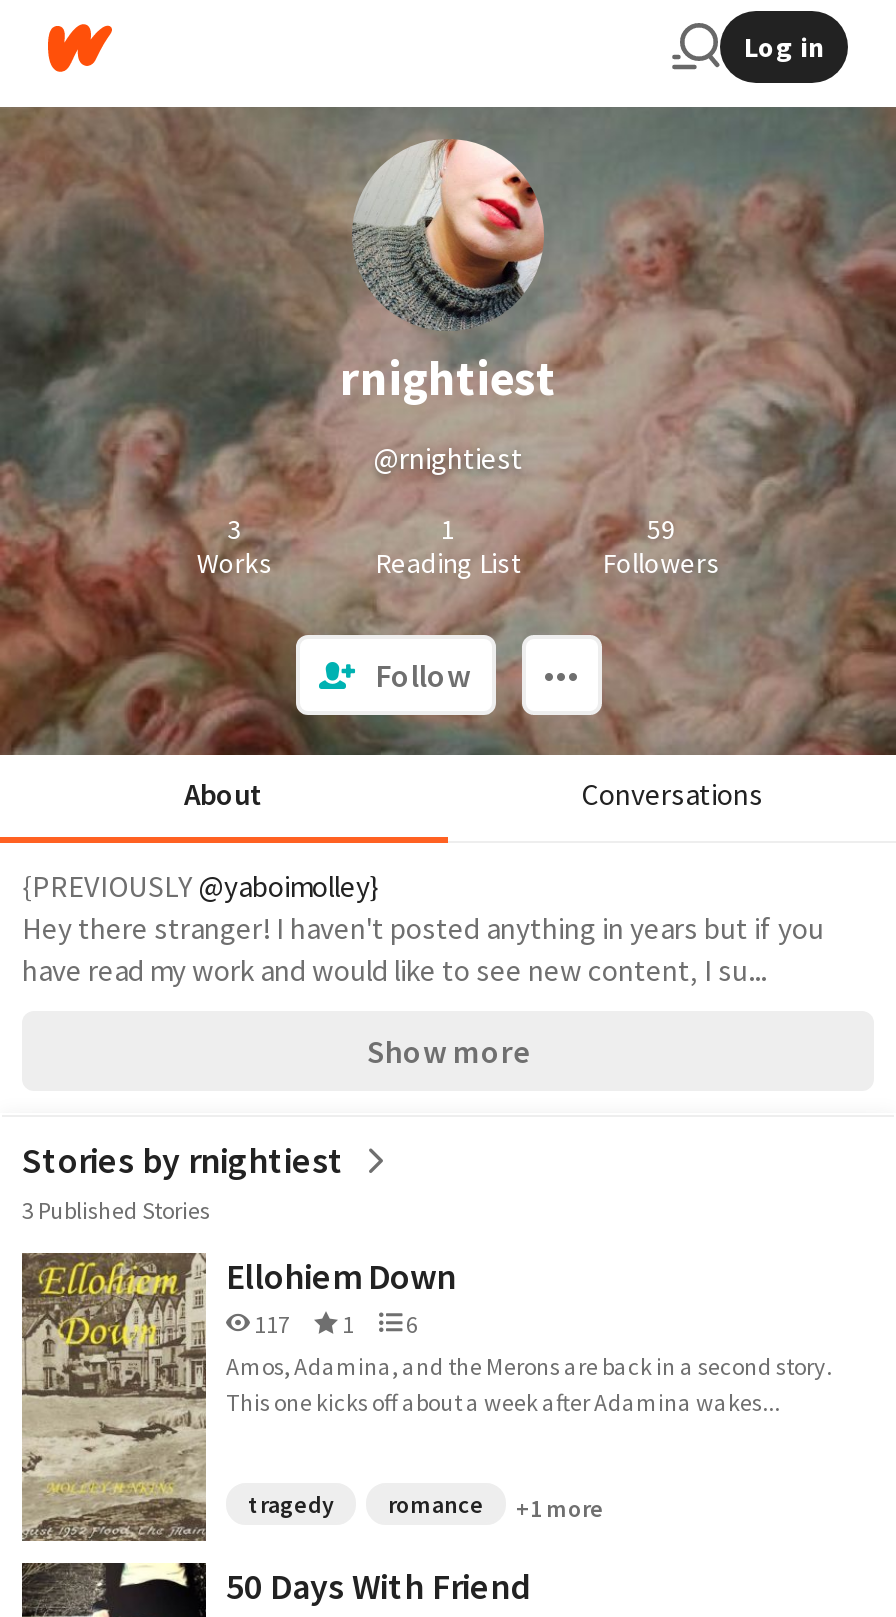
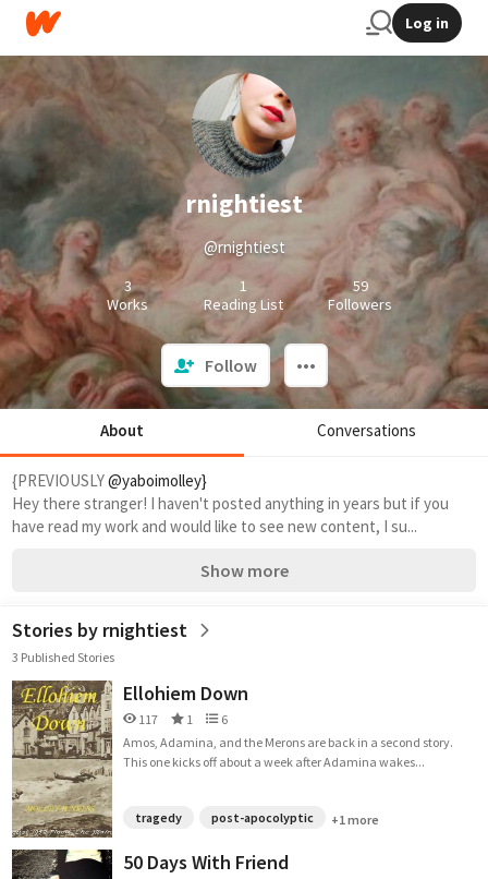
- romance
+ post-apocolyptic
